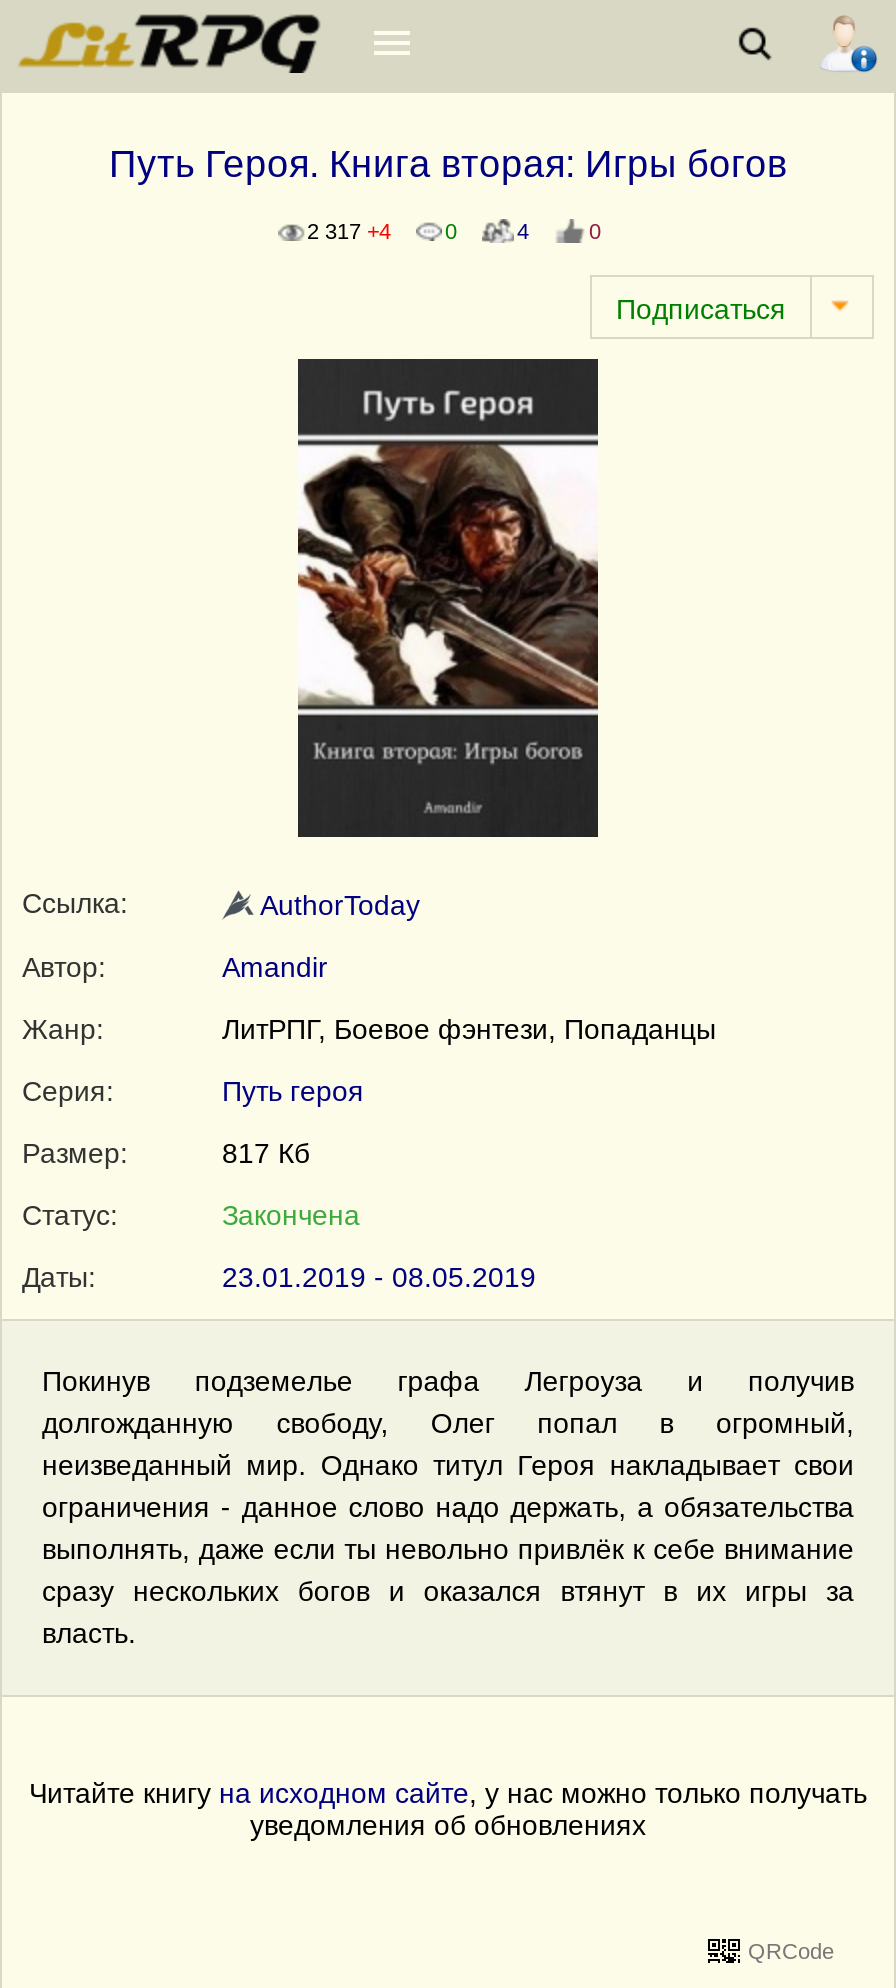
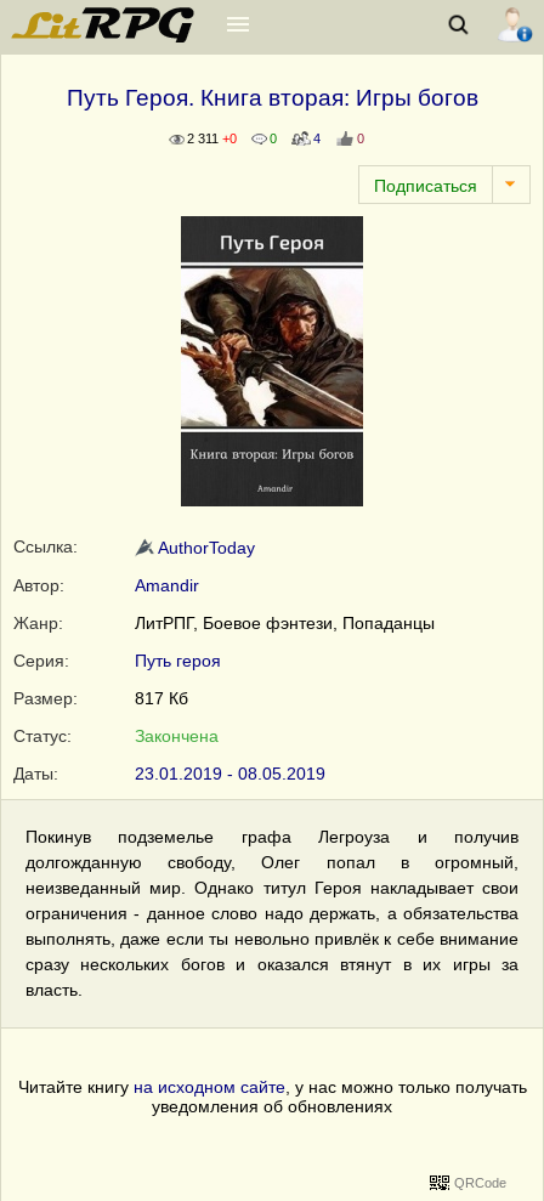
- 2 317 +4
+ 2 311 +0
